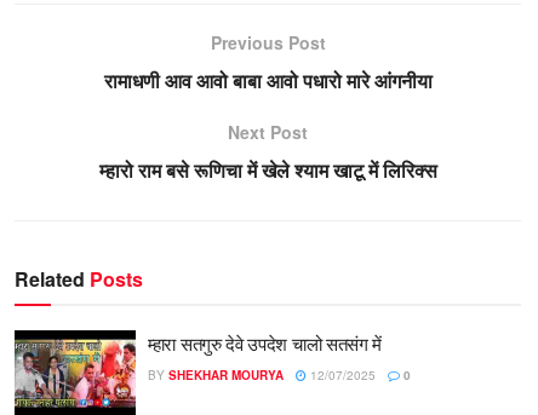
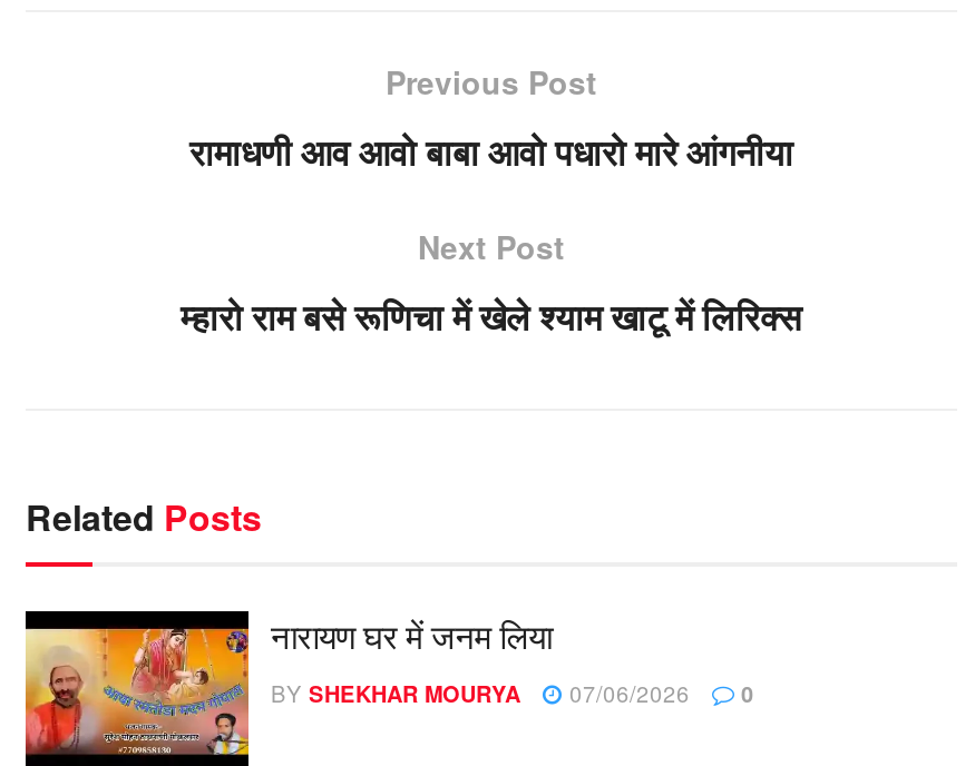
- [image]
- म्हारा सतगुरु देवे उपदेश चालो सतसंग में
+ [image]
+ नारायण घर में जनम लिया

- BY SHEKHAR MOURYA 12/07/2025 0
+ BY SHEKHAR MOURYA 07/06/2026 0
